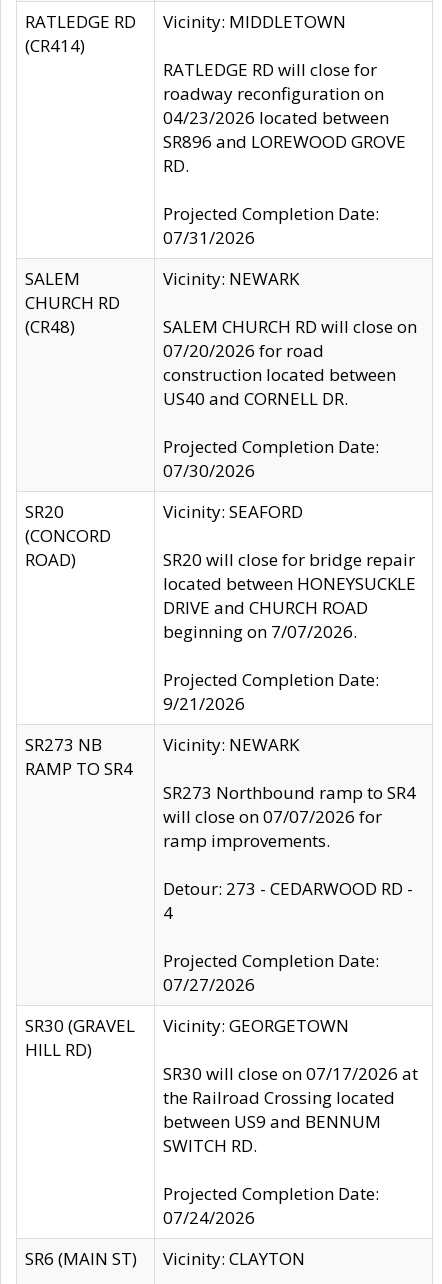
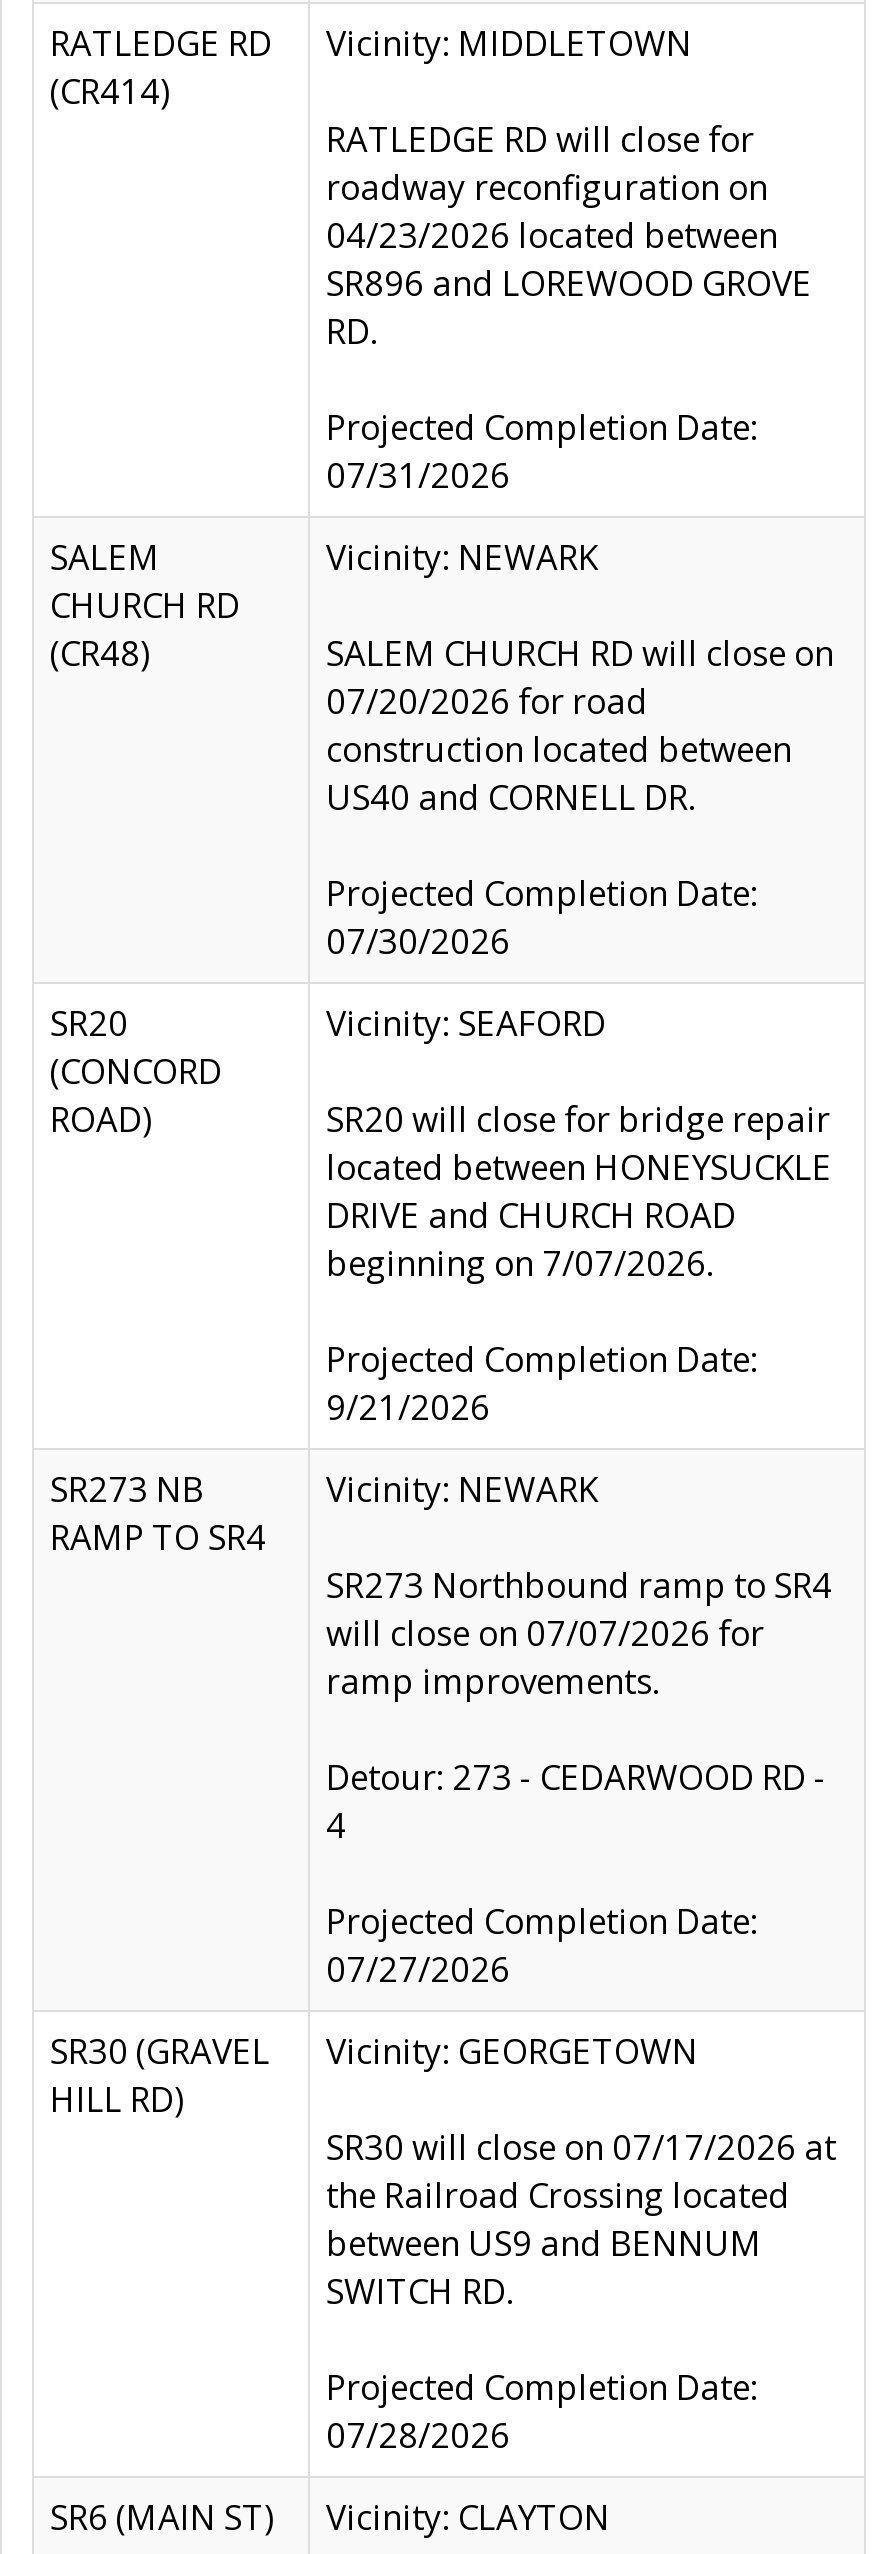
- 07/24/2026
+ 07/28/2026
